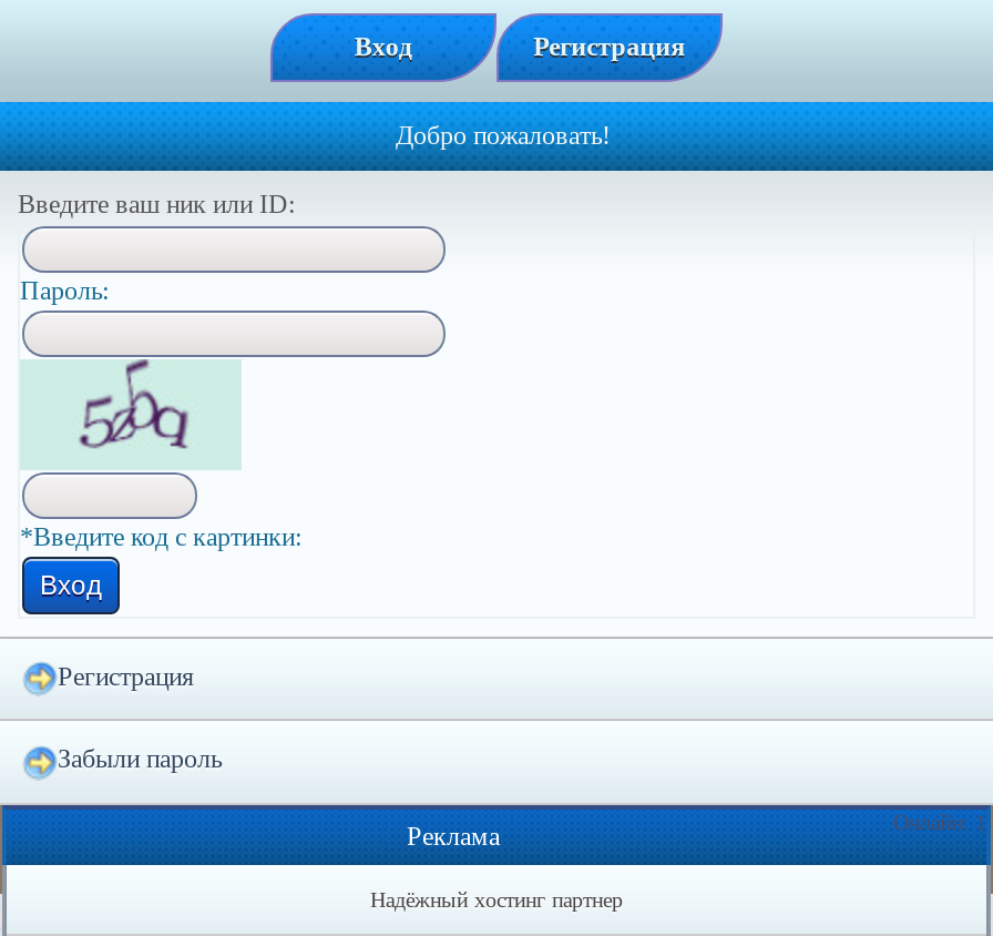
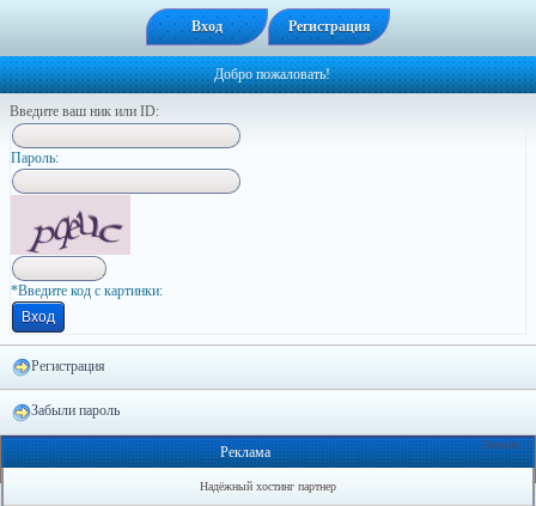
- [image]
+ [image]
